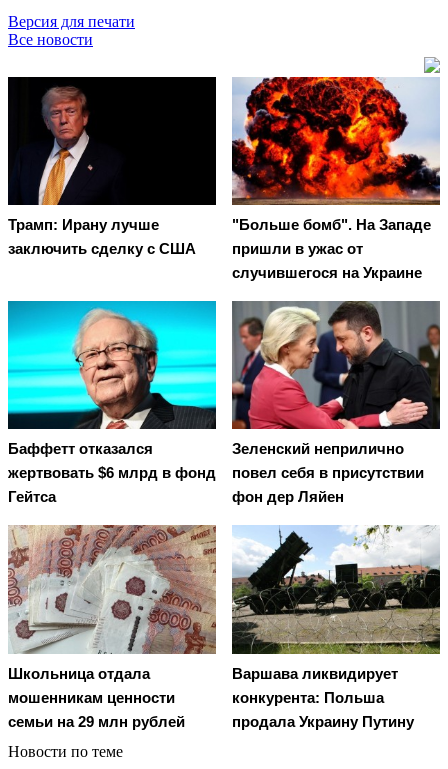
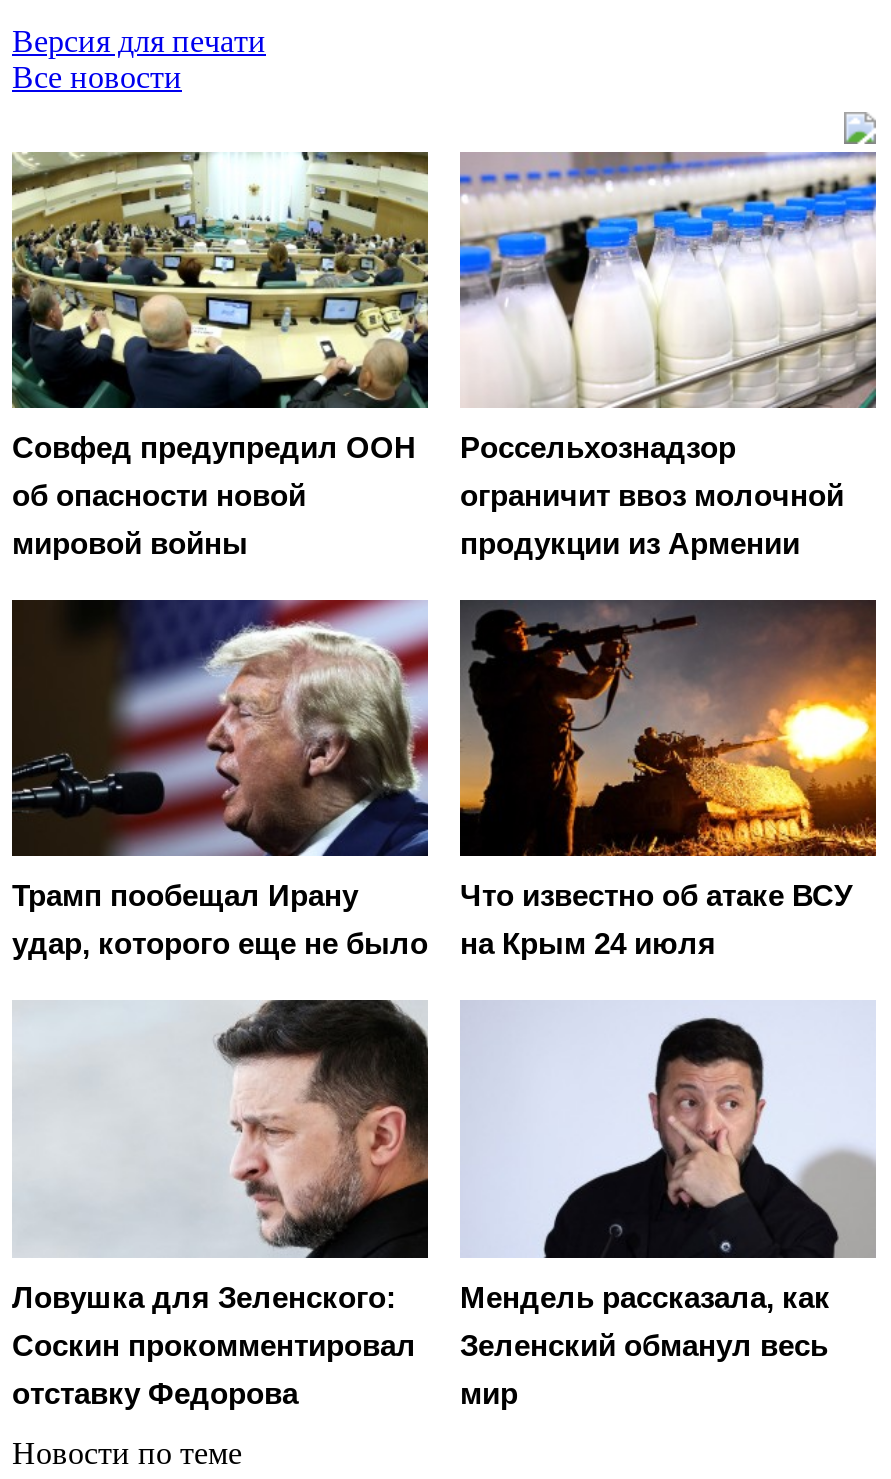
- [image]
- Трамп: Ирану лучше
- заключить сделку с США
+ [image]
+ Совфед предупредил ООН
+ об опасности новой
+ мировой войны

- [image]
- "Больше бомб". На Западе
- пришли в ужас от
- случившегося на Украине
+ [image]
+ Россельхознадзор
+ ограничит ввоз молочной
+ продукции из Армении

- [image]
- Баффетт отказался
- жертвовать $6 млрд в фонд
- Гейтса
+ [image]
+ Трамп пообещал Ирану
+ удар, которого еще не было

- [image]
- Зеленский неприлично
- повел cебя в присутствии
- фон дер Ляйен
+ [image]
+ Что известно об атаке ВСУ
+ на Крым 24 июля

- [image]
- Школьница отдала
- мошенникам ценности
- семьи на 29 млн рублей
+ [image]
+ Ловушка для Зеленского:
+ Соскин прокомментировал
+ отставку Федорова

- [image]
- Варшава ликвидирует
- конкурента: Польша
- продала Украину Путину
+ [image]
+ Мендель рассказала, как
+ Зеленский обманул весь
+ мир
